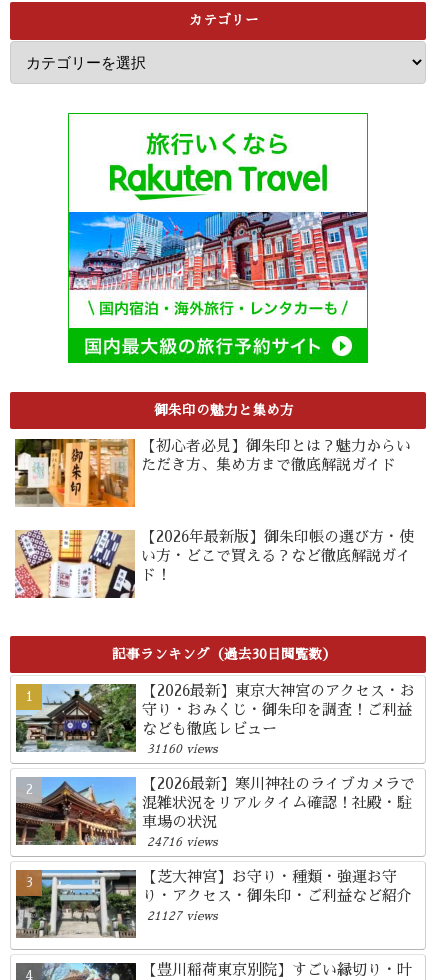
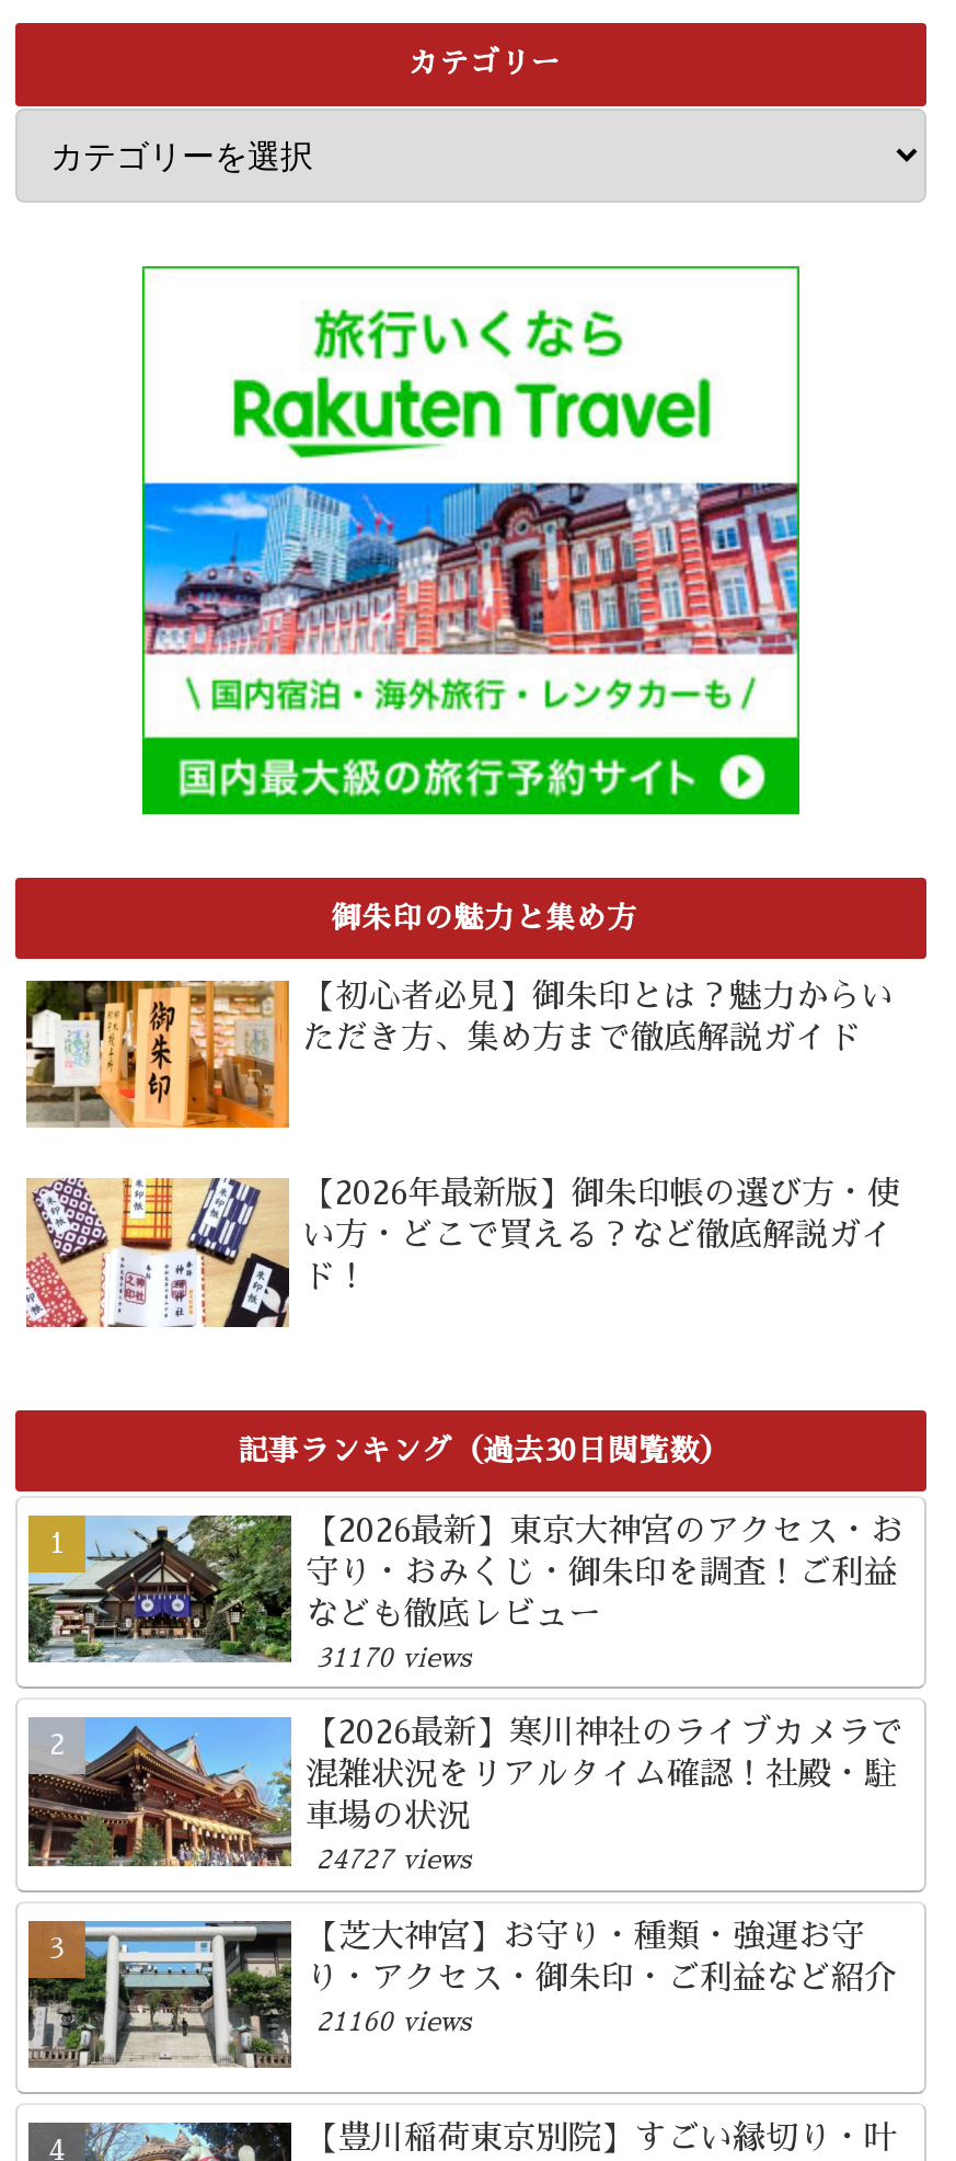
- 31160 views
+ 31170 views

- 24716 views
+ 24727 views

- 21127 views
+ 21160 views
